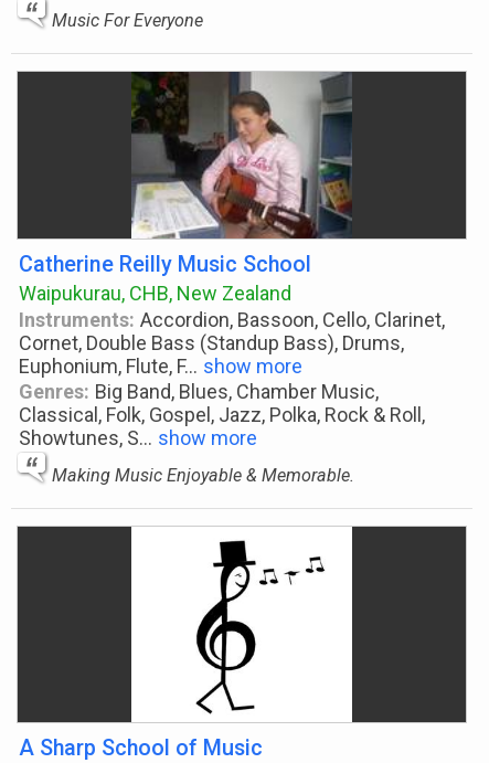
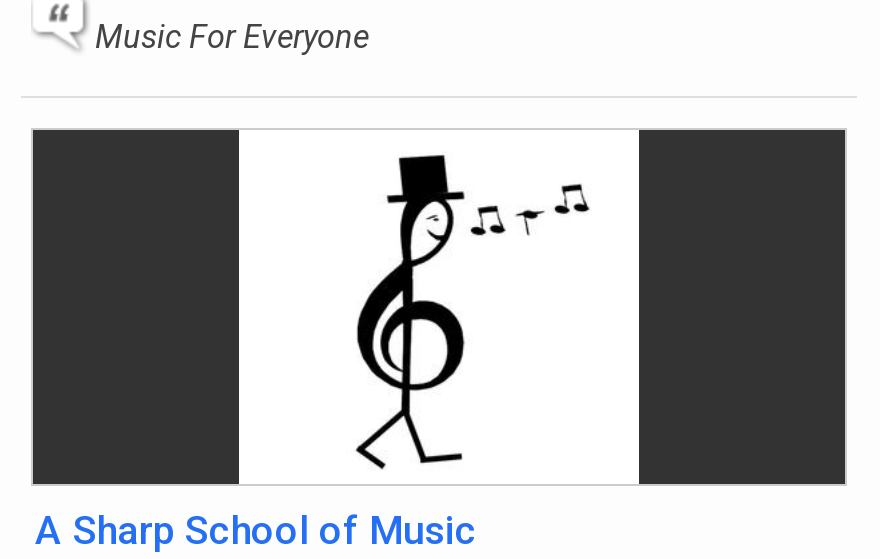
- [image]
- Catherine Reilly Music School
- Waipukurau, CHB, New Zealand
- Instruments: Accordion, Bassoon, Cello, Clarinet,
- Cornet, Double Bass (Standup Bass), Drums,
- Euphonium, Flute, F... show more
- Genres: Big Band, Blues, Chamber Music,
- Classical, Folk, Gospel, Jazz, Polka, Rock & Roll,
- Showtunes, S... show more
- Making Music Enjoyable & Memorable.
